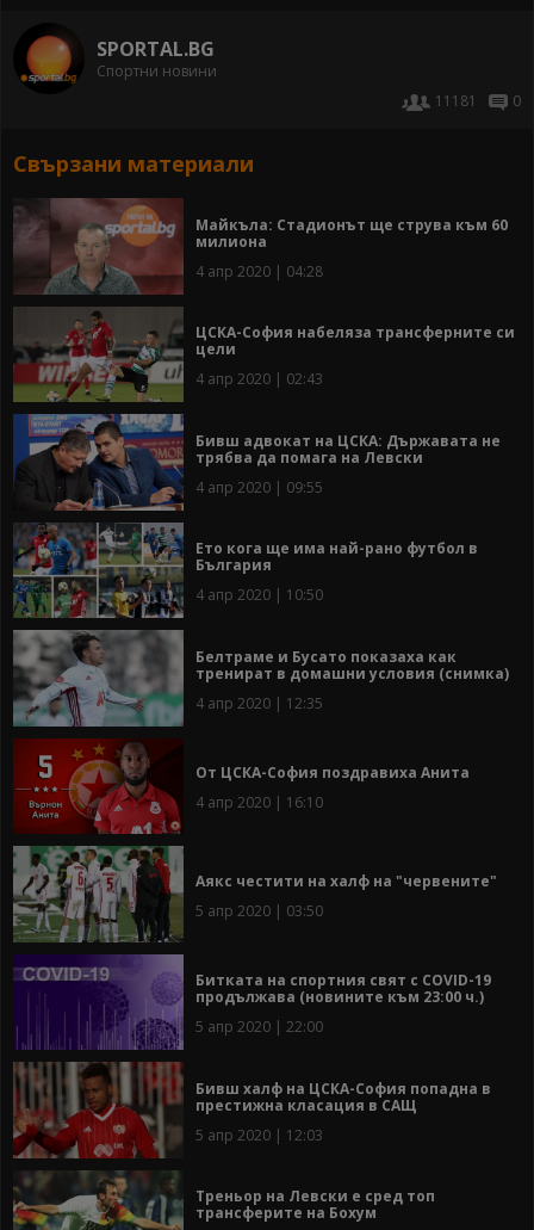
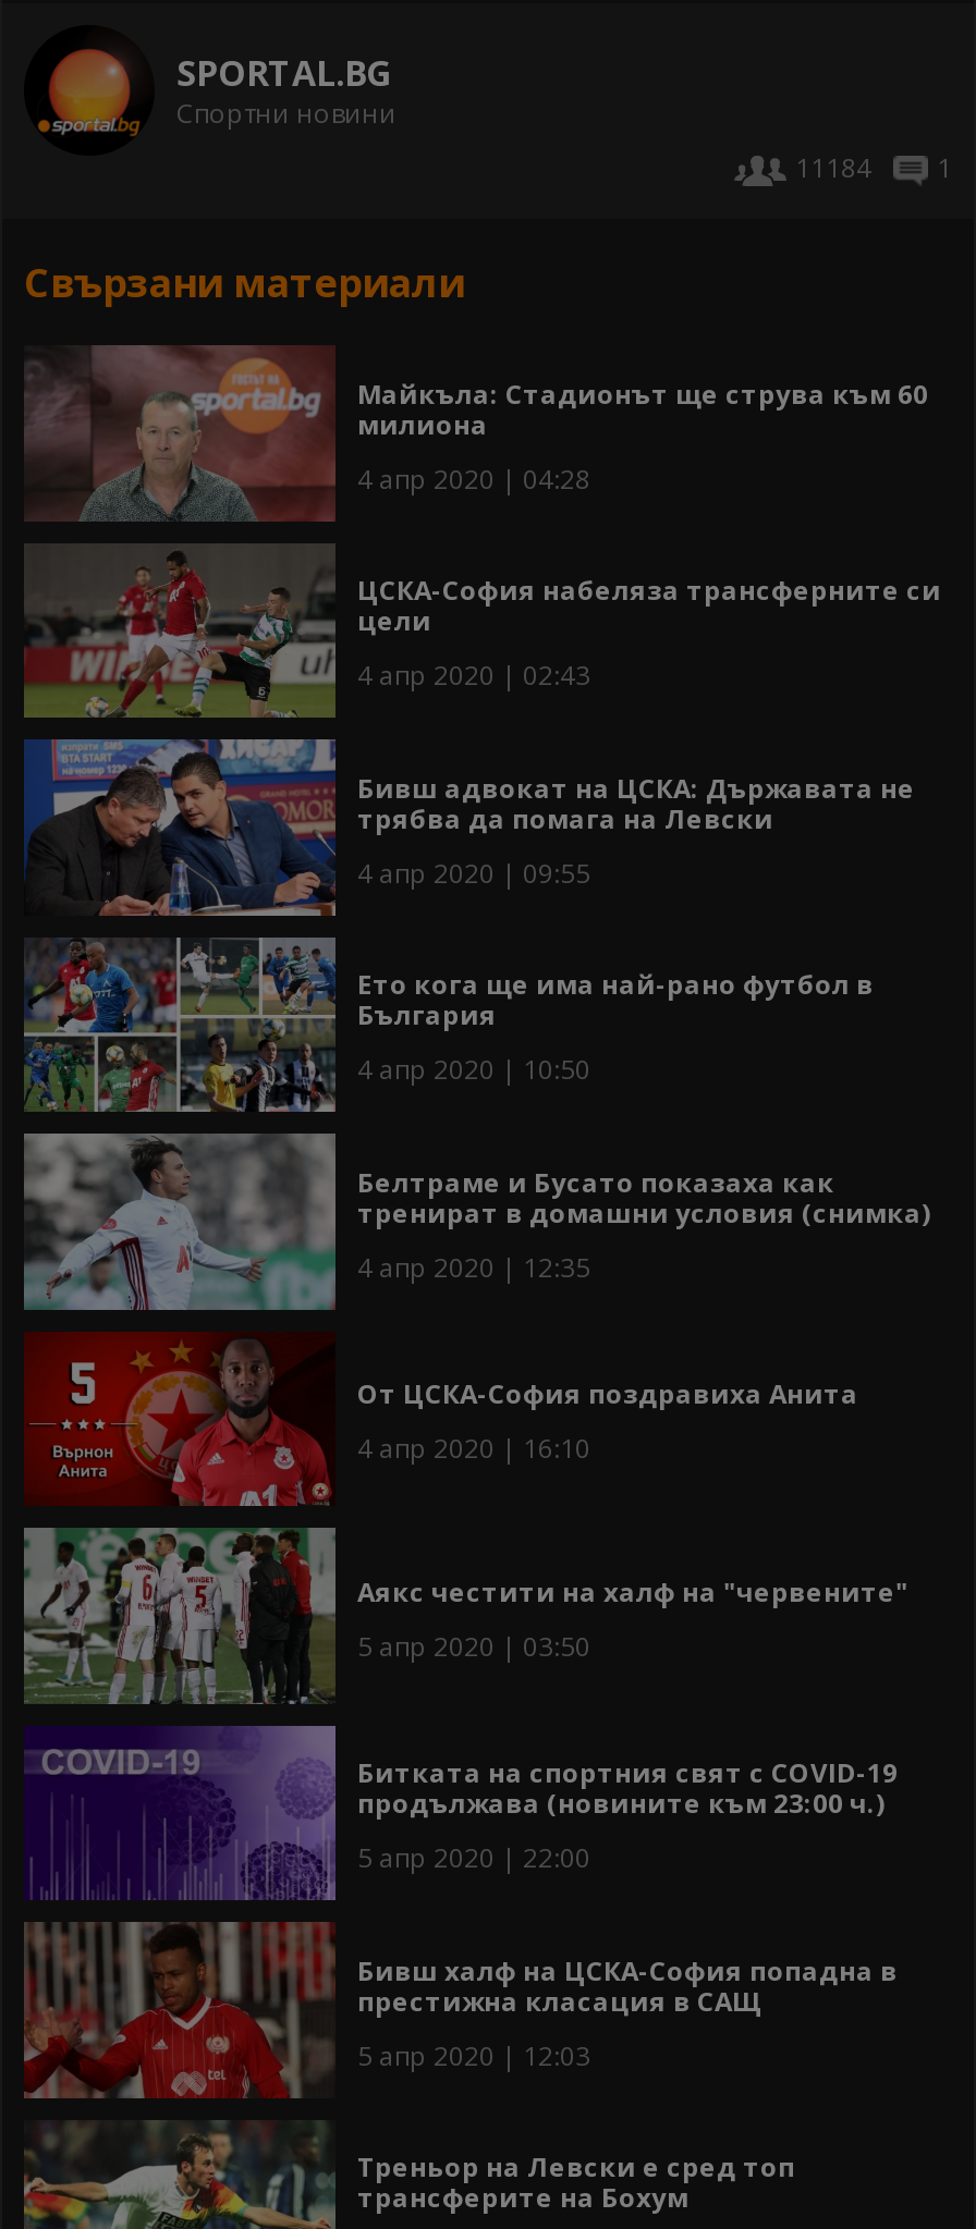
- 11181
+ 11184

- 0
+ 1
